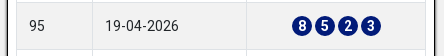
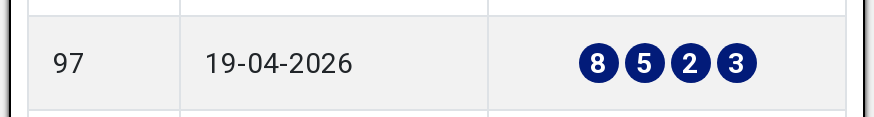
- 95
+ 97
